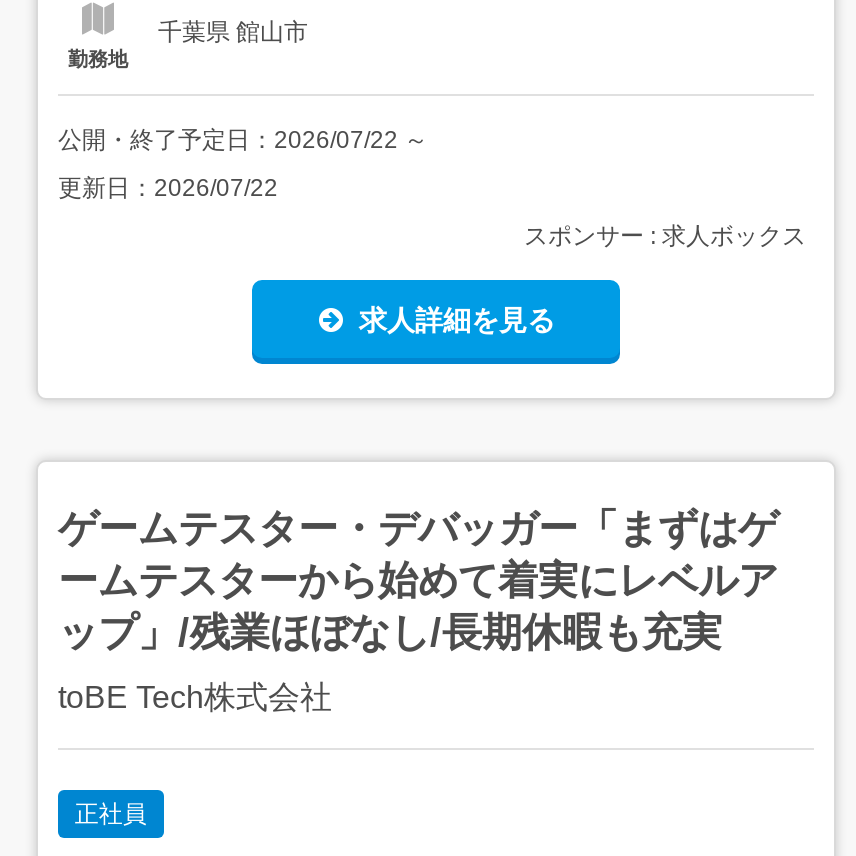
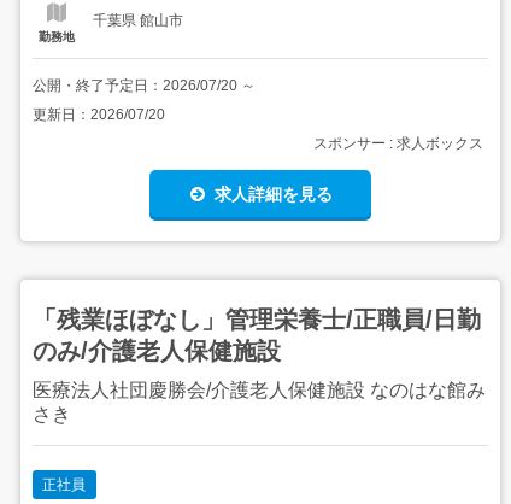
- 公開・終了予定日：2026/07/22～
+ 公開・終了予定日：2026/07/20～

- 更新日：2026/07/22
+ 更新日：2026/07/20

- ゲームテスター・デバッガー「まずはゲ
- ームテスターから始めて着実にレベルア
- ップ」/残業ほぼなし/長期休暇も充実
+ 「残業ほぼなし」管理栄養士/正職員/日勤
+ のみ/介護老人保健施設

- toBE Tech株式会社
+ 医療法人社団慶勝会/介護老人保健施設 なのはな館み
+ さき
